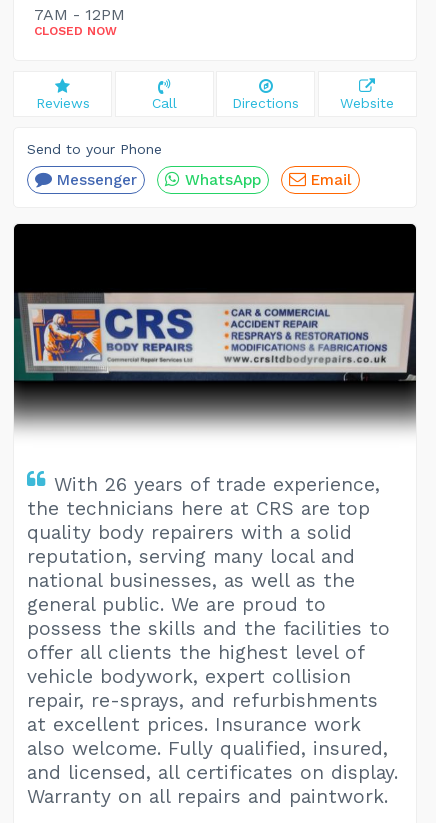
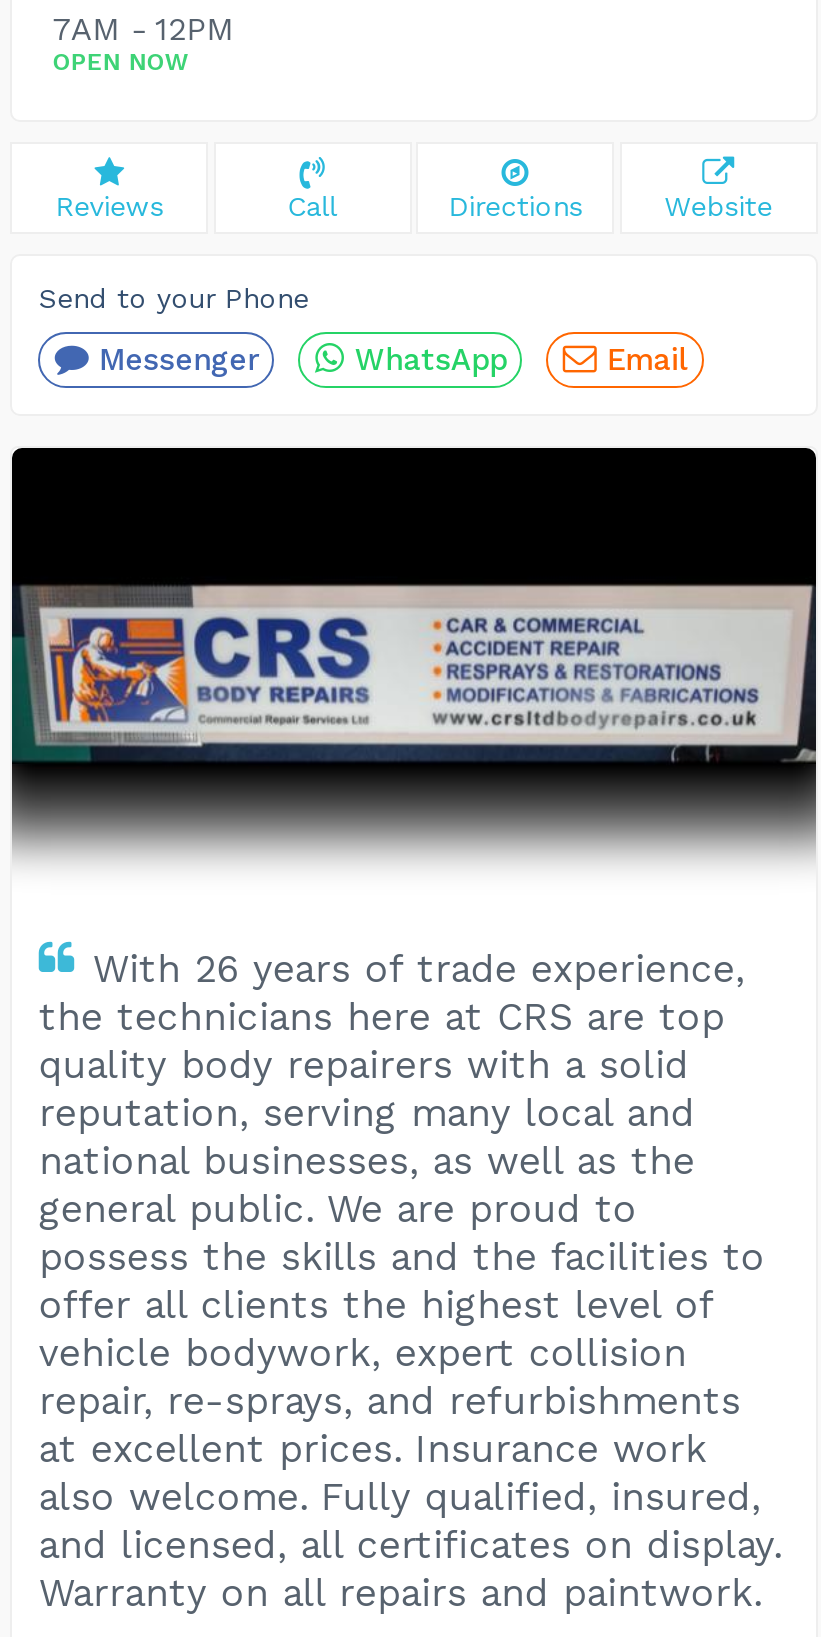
- CLOSED NOW
+ OPEN NOW
